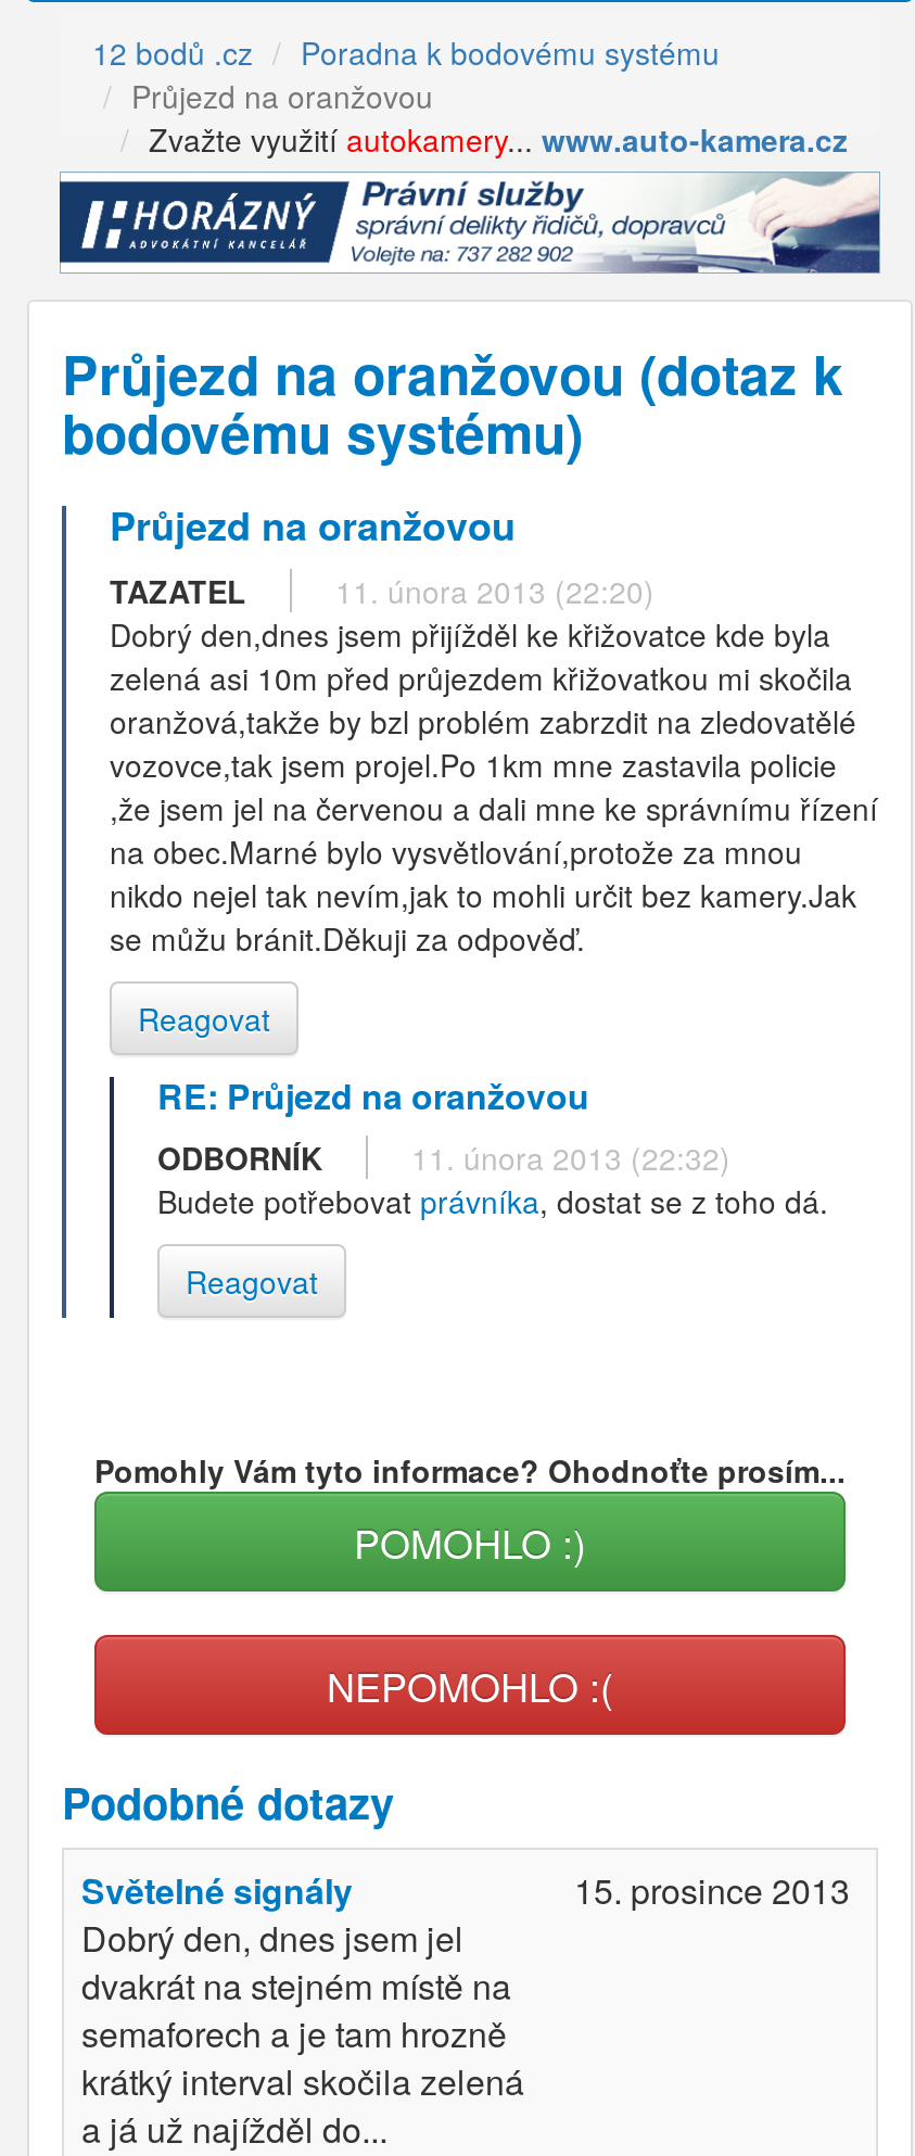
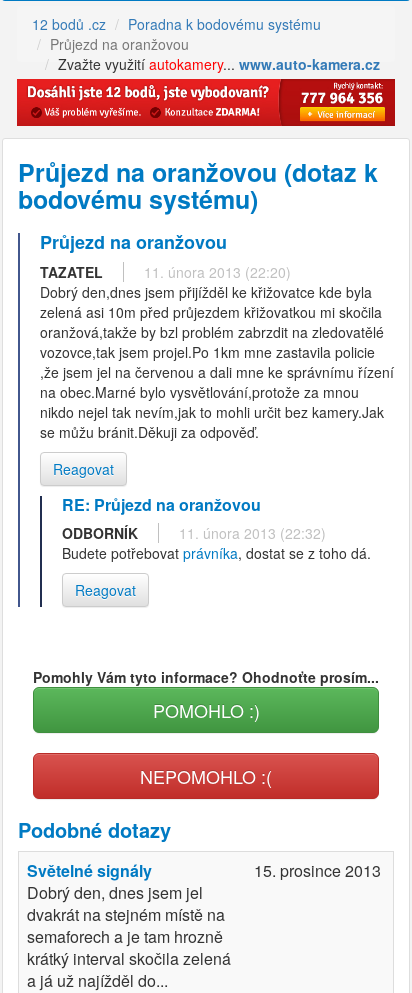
- [image]
+ [image]
